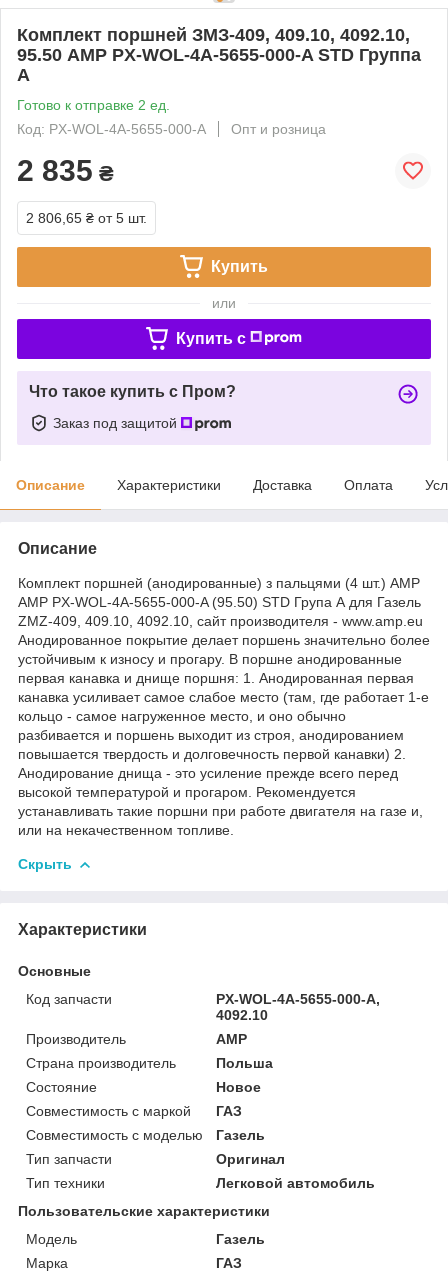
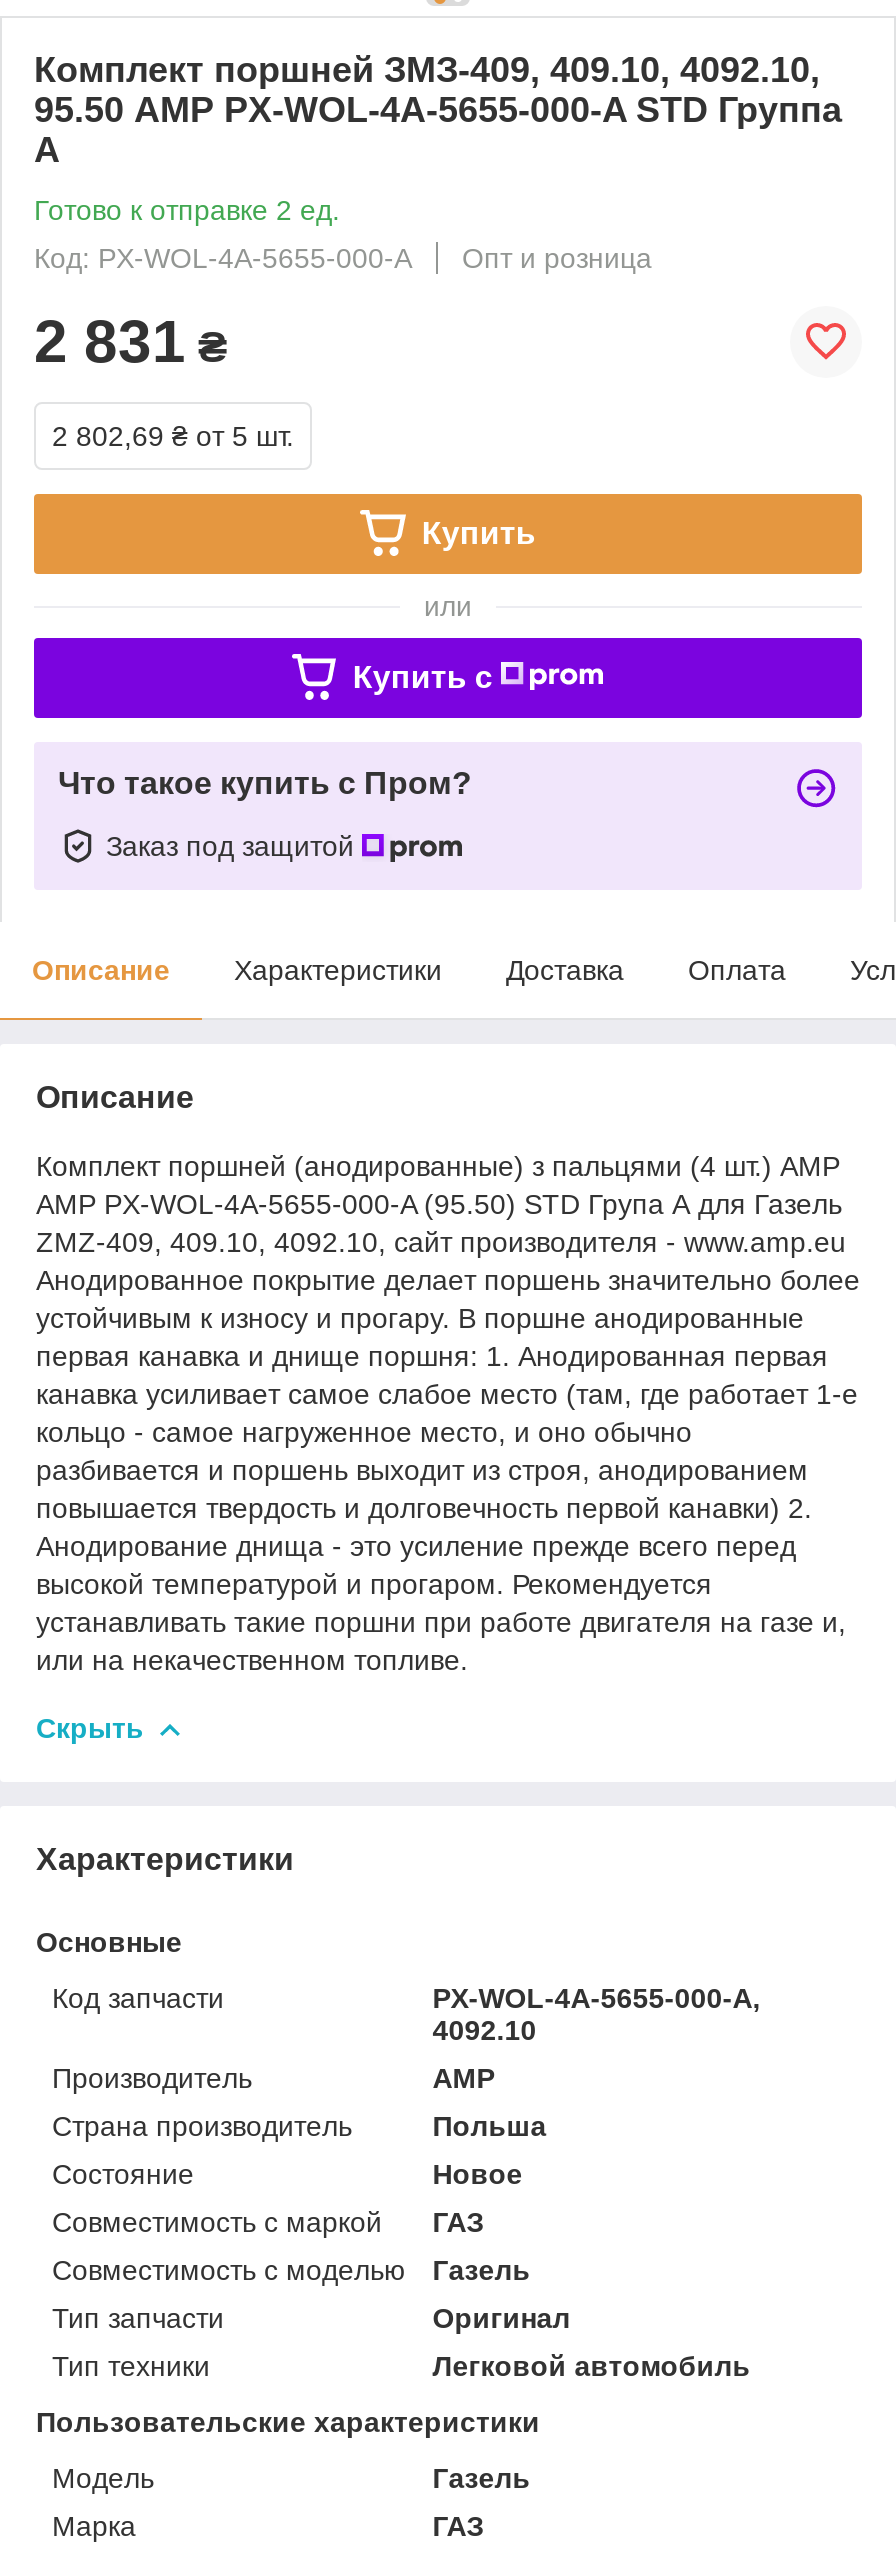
- 2 835 ₴
+ 2 831 ₴

- 2 806,65 ₴ от 5 шт.
+ 2 802,69 ₴ от 5 шт.
